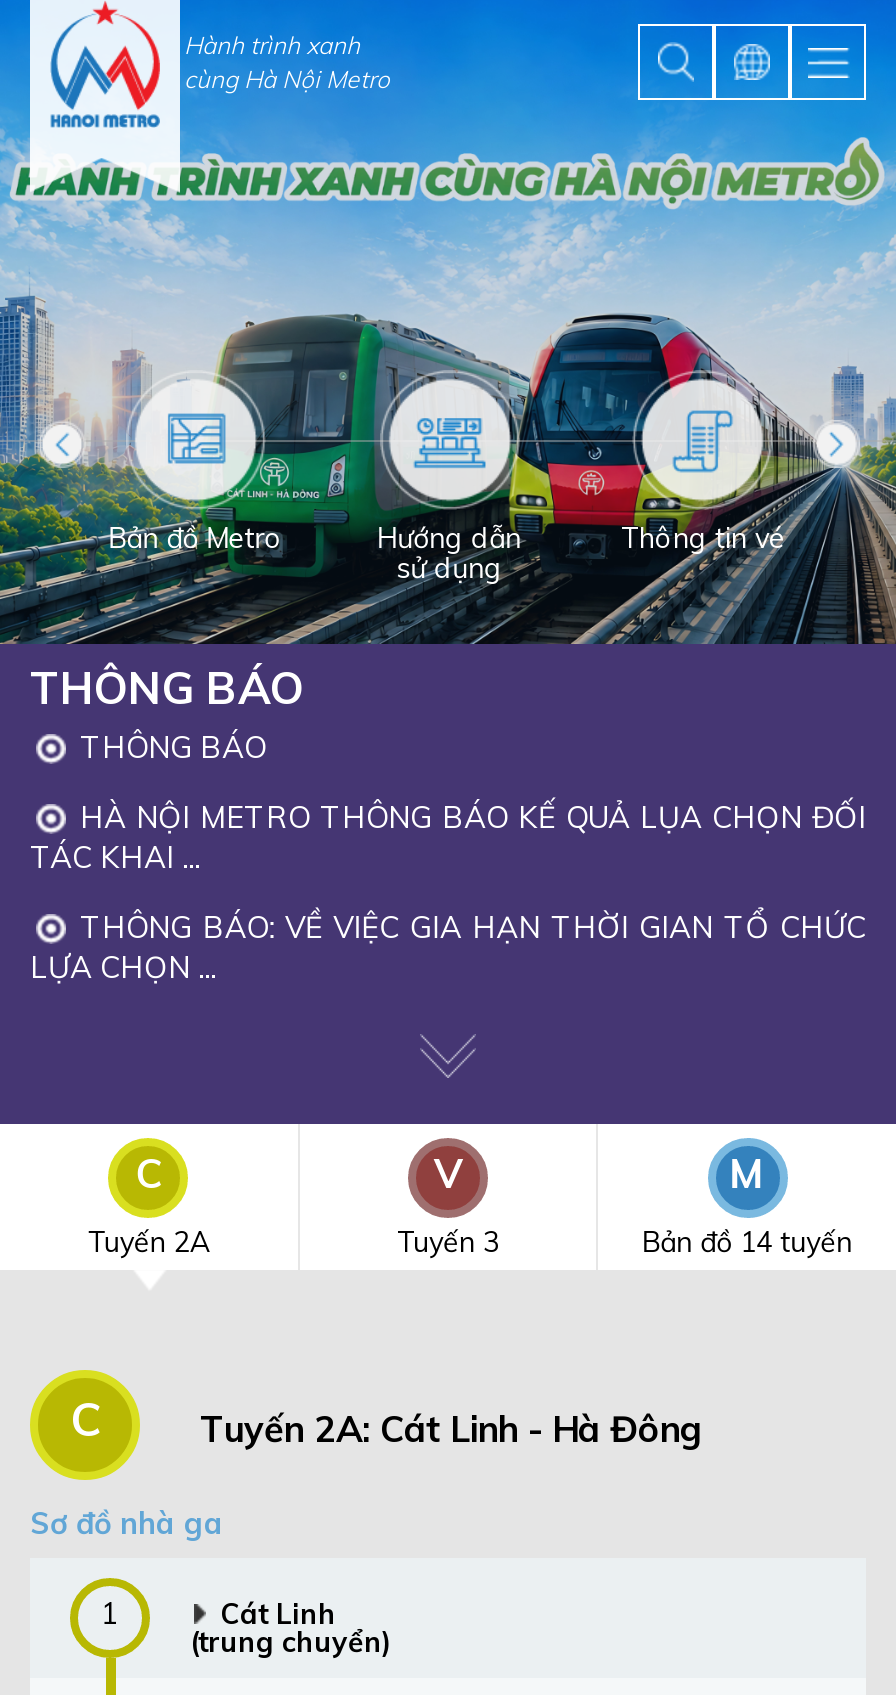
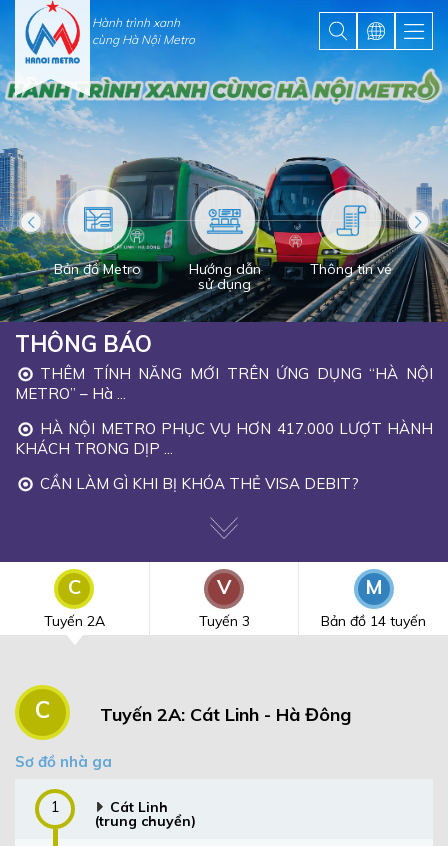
- THÔNG BÁO
+ THÊM TÍNH NĂNG MỚI TRÊN ỨNG DỤNG “HÀ NỘI
+ METRO” – Hà ...

- HÀ NỘI METRO THÔNG BÁO KẾ QUẢ LỤA CHỌN ĐỐI
- TÁC KHAI ...
+ HÀ NỘI METRO PHỤC VỤ HƠN 417.000 LƯỢT HÀNH
+ KHÁCH TRONG DỊP ...

- THÔNG BÁO: VỀ VIỆC GIA HẠN THỜI GIAN TỔ CHỨC
- LỰA CHỌN ...
+ CẦN LÀM GÌ KHI BỊ KHÓA THẺ VISA DEBIT?
